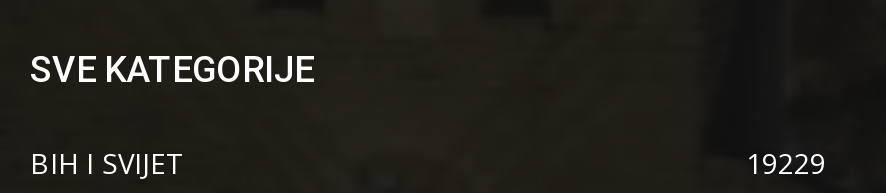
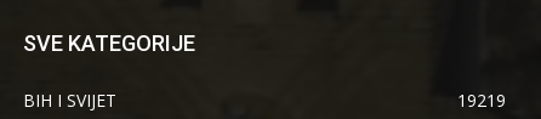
- 19229
+ 19219
